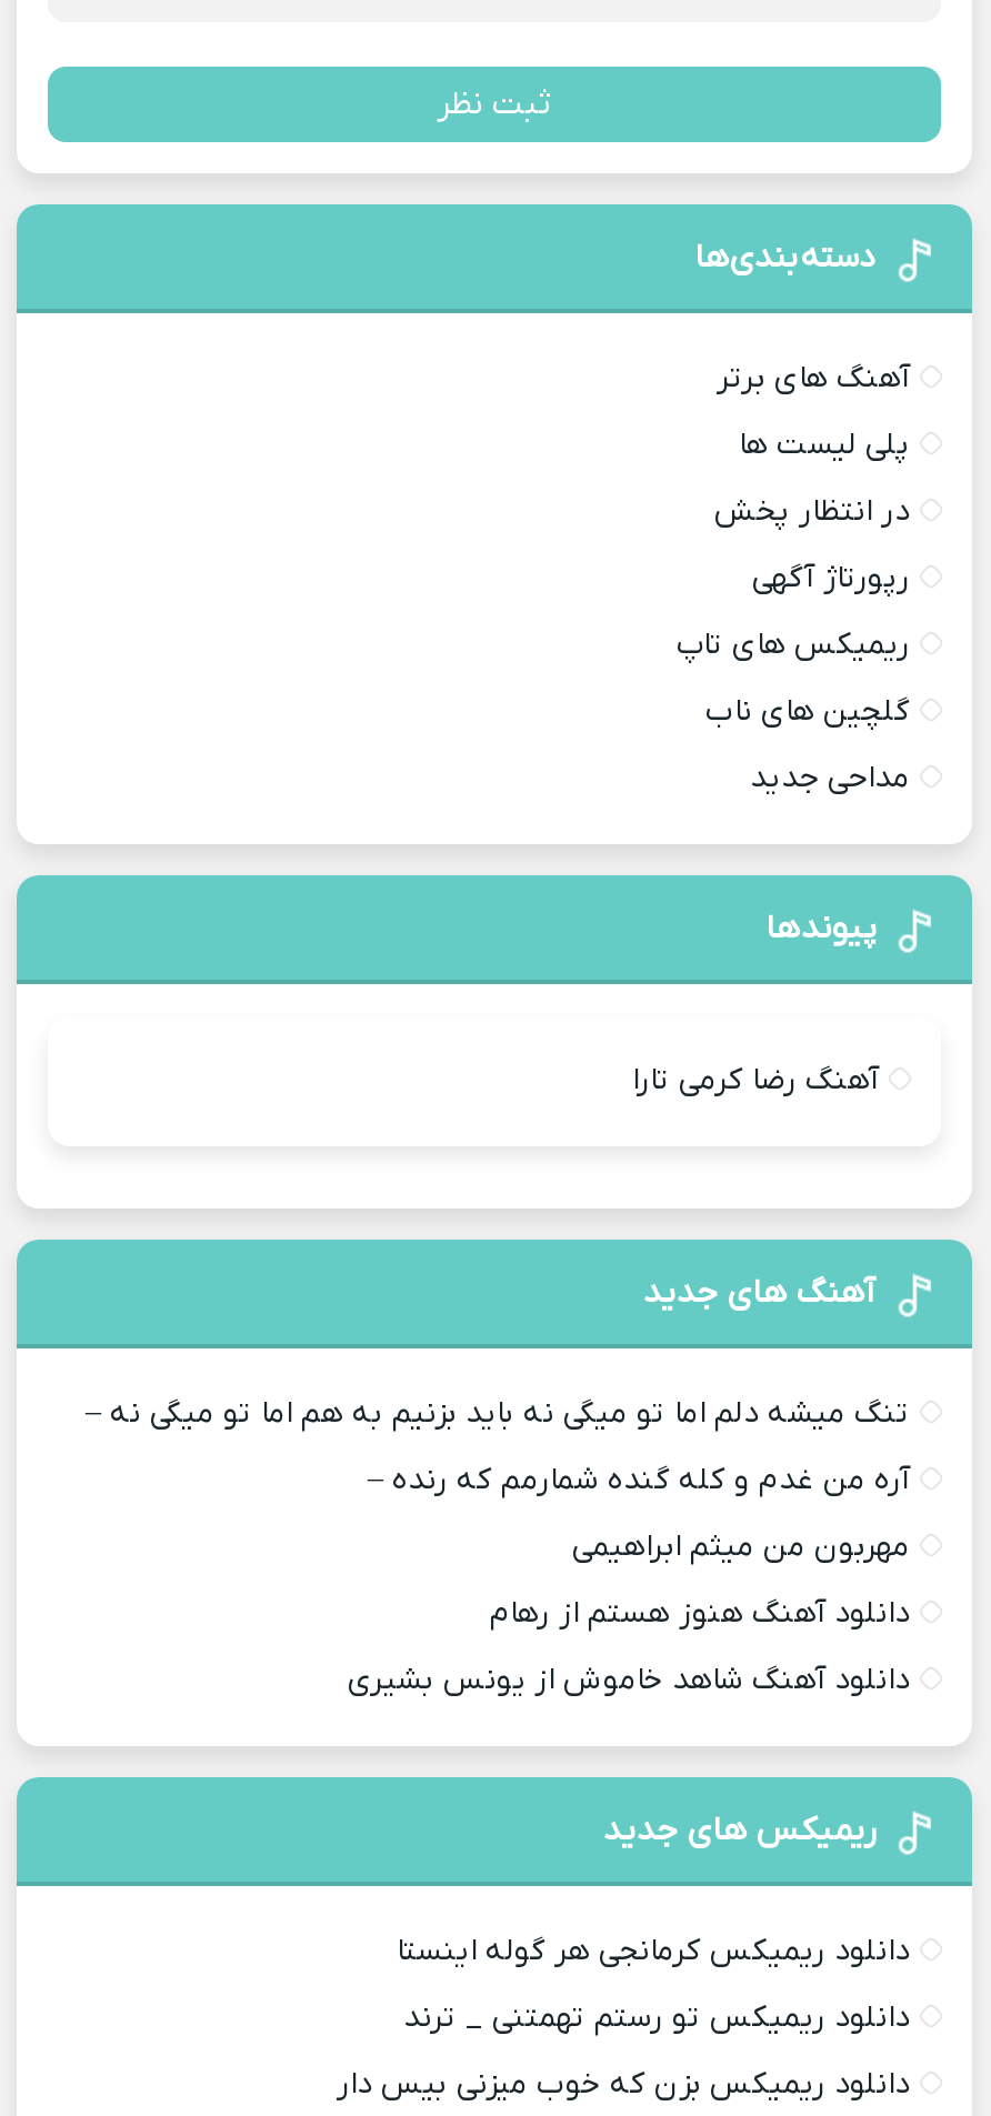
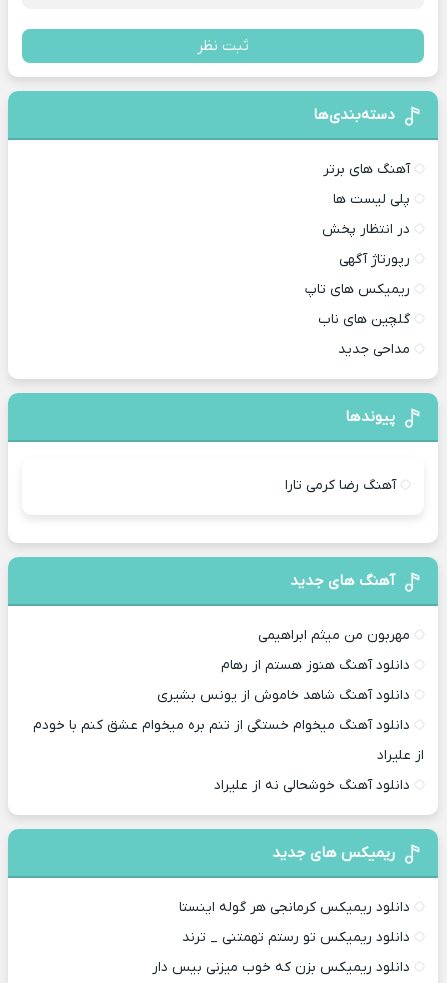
- تنگ میشه دلم اما تو میگی نه باید بزنیم به هم اما تو میگی نه –
- آره من غدم و کله گنده شمارمم که رنده –

moved up: مهربون من میثم ابراهیمی | دانلود آهنگ هنوز هستم از رهام | دانلود آهنگ شاهد خاموش از یونس بشیری

+ دانلود آهنگ میخوام خستگی از تنم بره میخوام عشق کنم با خودم
+ از علیراد
+ دانلود آهنگ خوشحالی نه از علیراد
